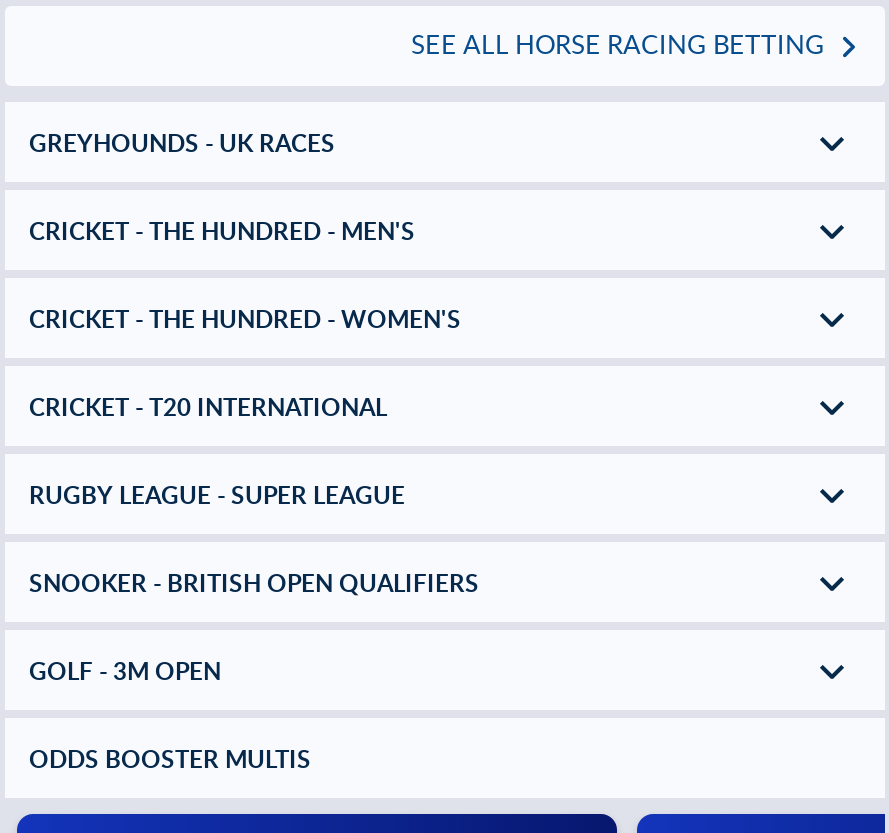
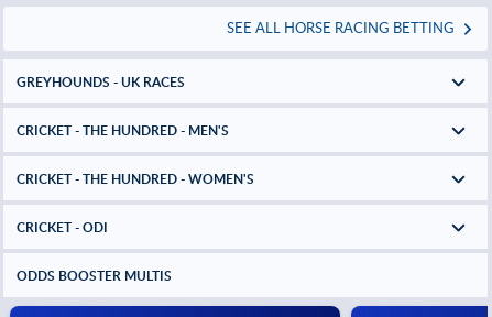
- CRICKET - T20 INTERNATIONAL
- RUGBY LEAGUE - SUPER LEAGUE
- SNOOKER - BRITISH OPEN QUALIFIERS
- GOLF - 3M OPEN
+ CRICKET - ODI
